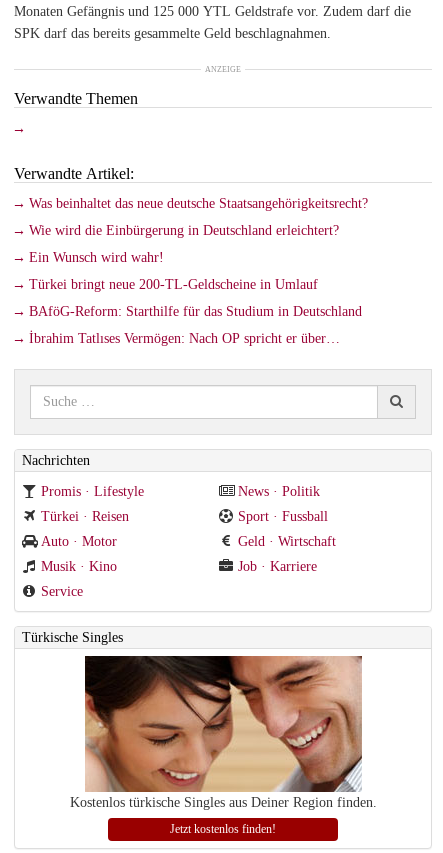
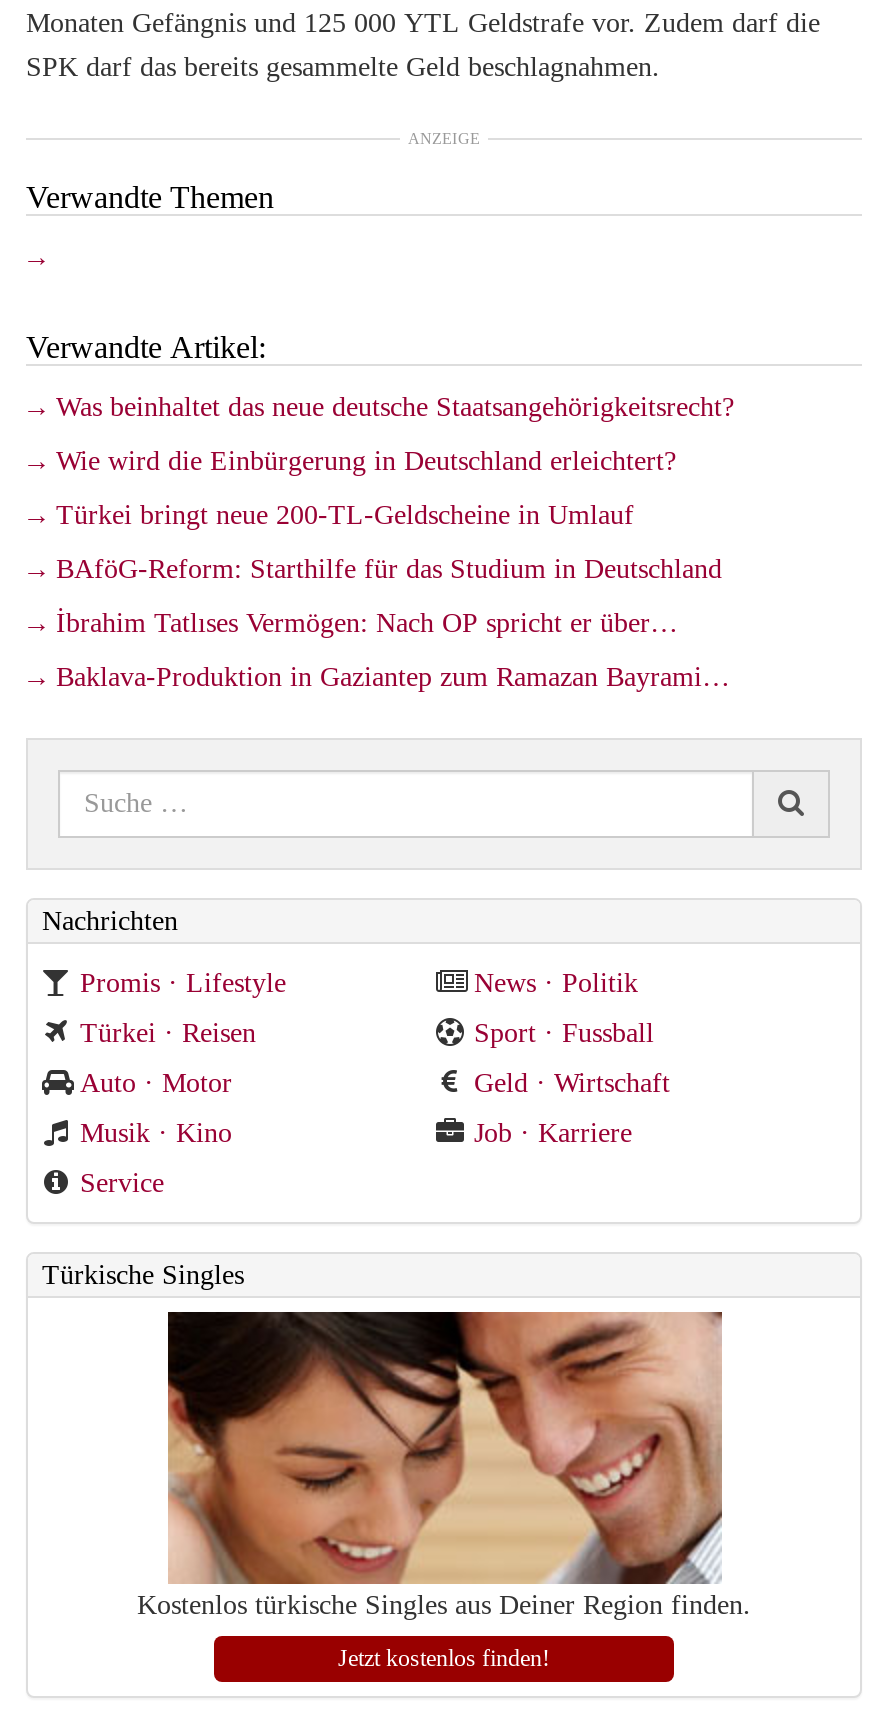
- Ein Wunsch wird wahr!

moved up: Türkei bringt neue 200-TL-Geldscheine in Umlauf | BAföG-Reform: Starthilfe für das Studium in Deutschland | İbrahim Tatlıses Vermögen: Nach OP spricht er über…

+ Baklava-Produktion in Gaziantep zum Ramazan Bayrami…
